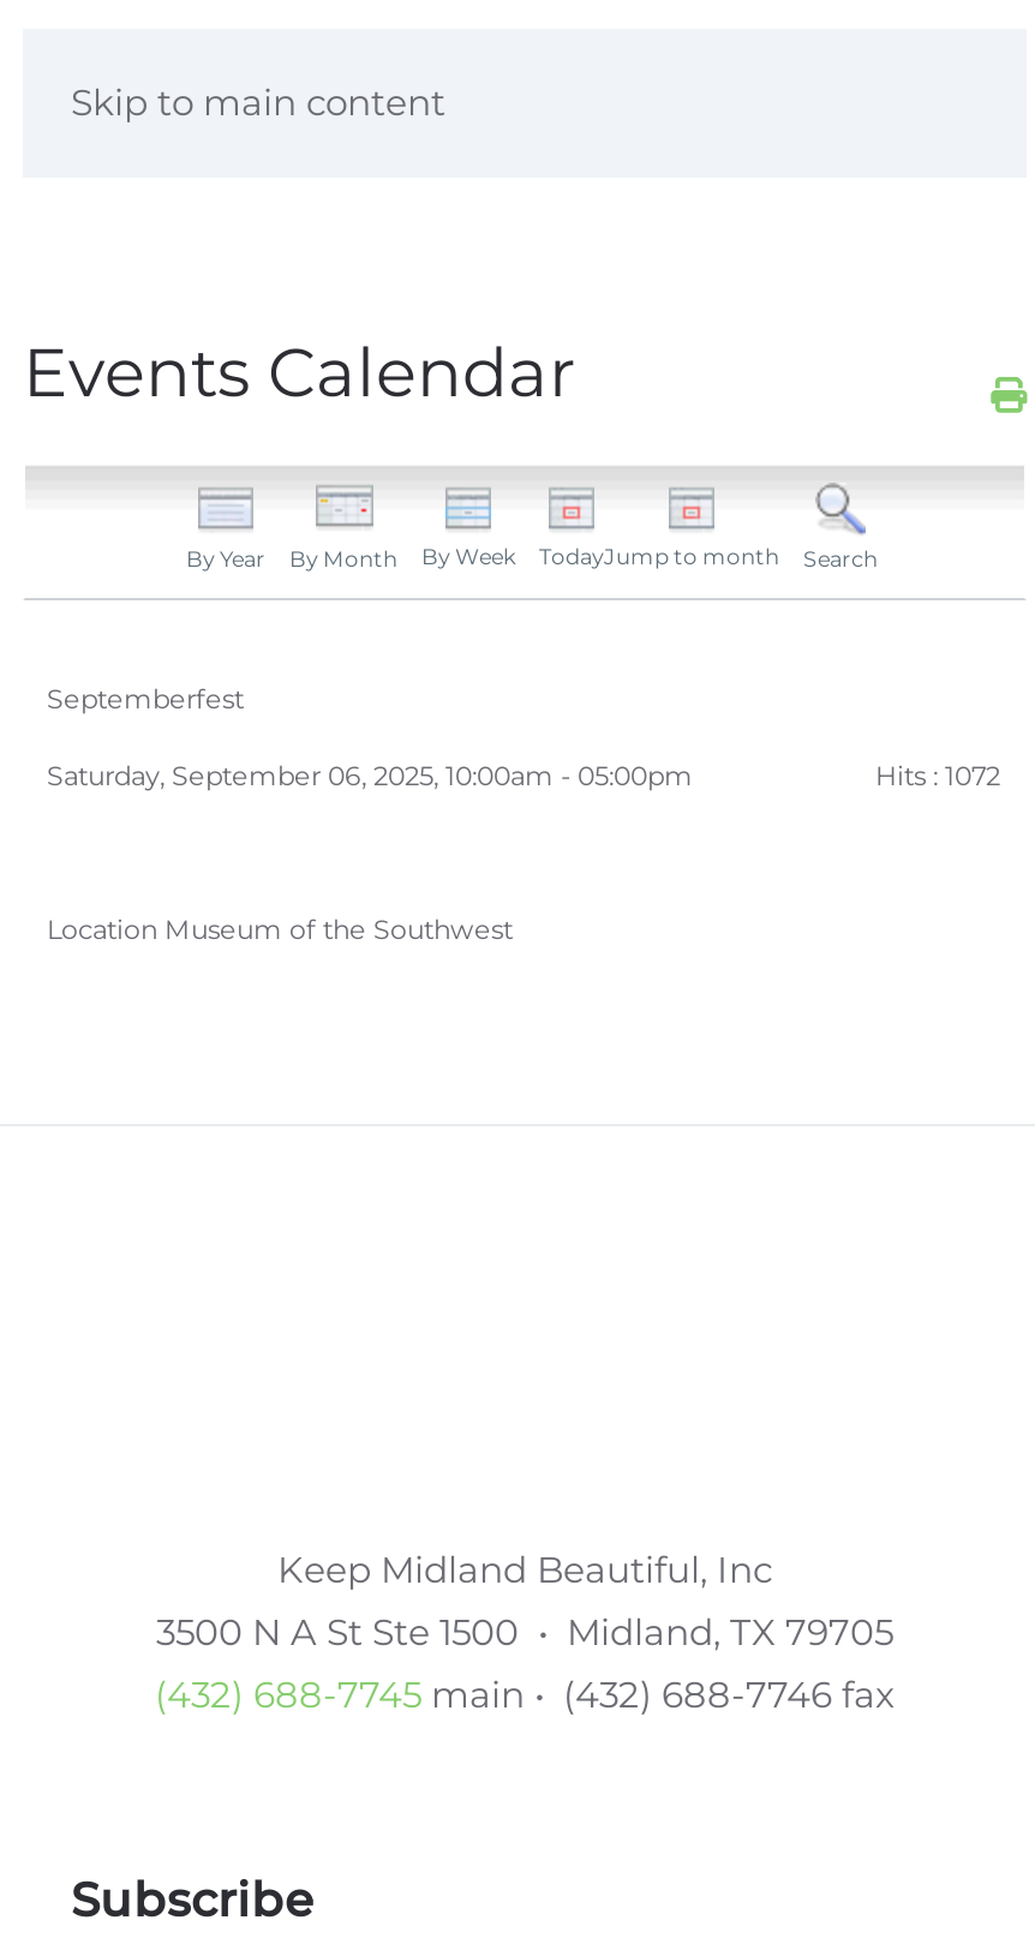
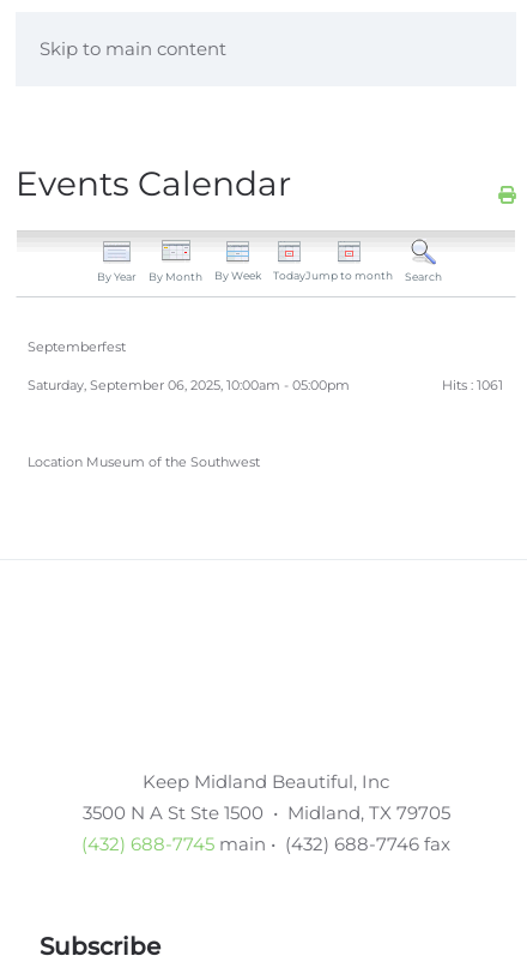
- Hits: 1072
+ Hits: 1061
